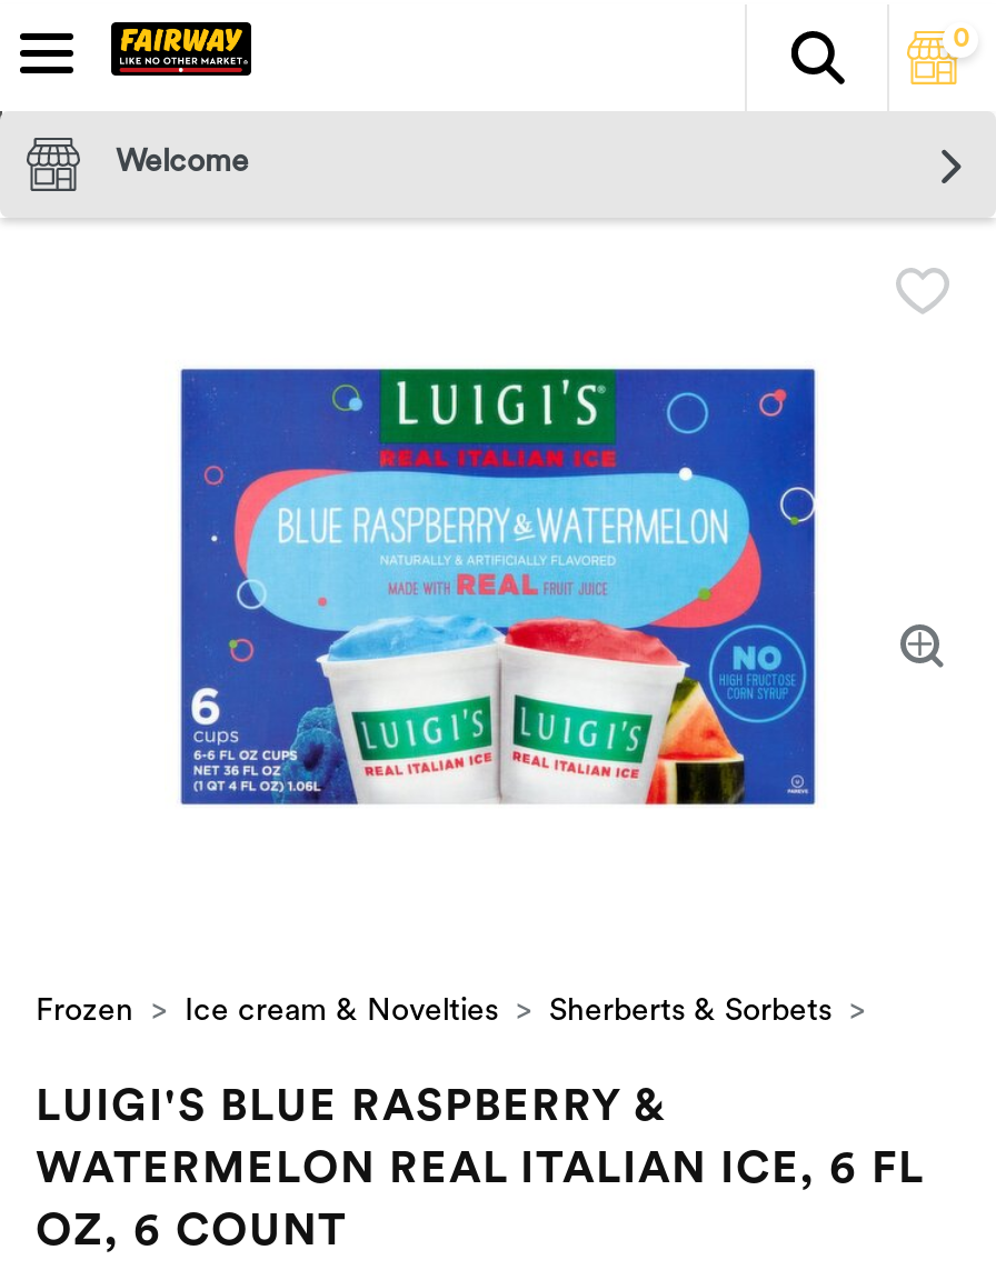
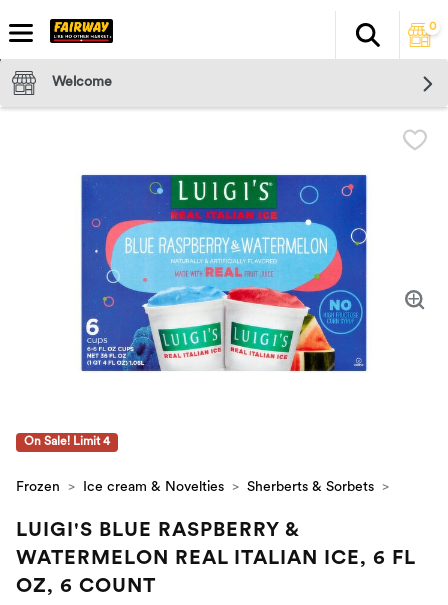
+ On Sale! Limit 4
